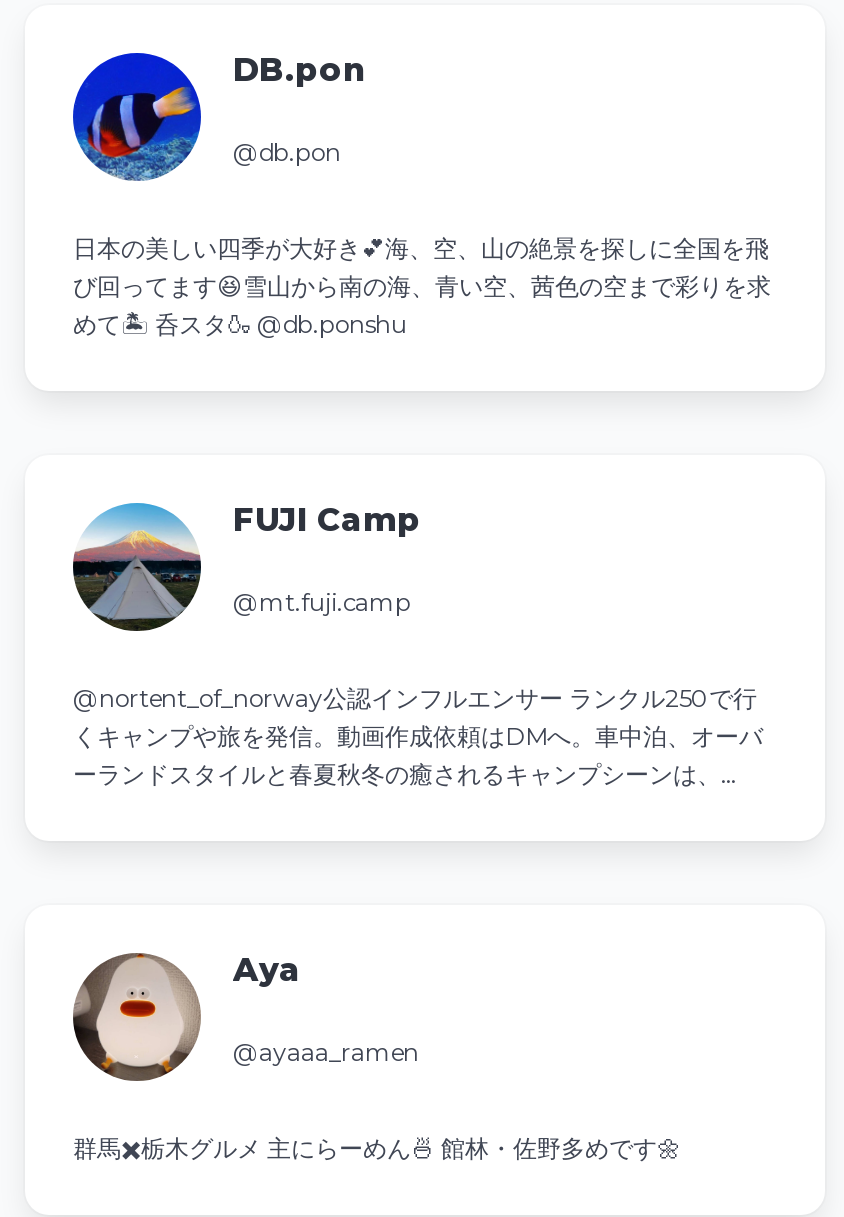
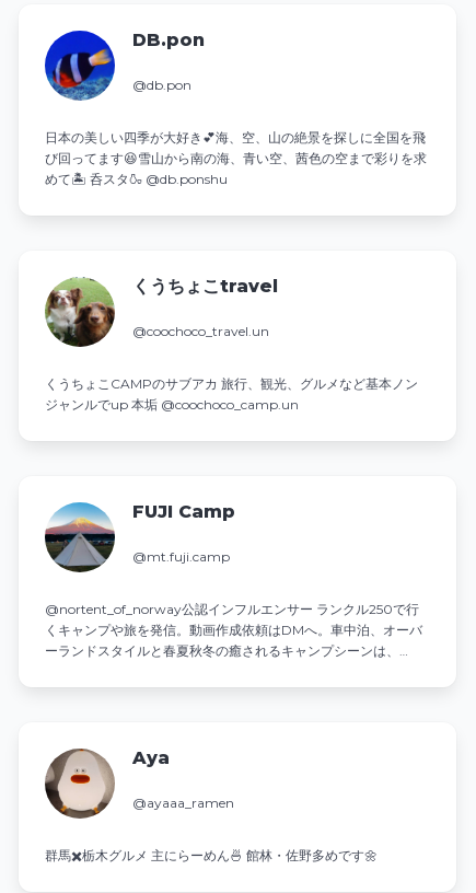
+ [image]
+ くうちょこtravel
+ @coochoco_travel.un
+ くうちょこCAMPのサブアカ 旅行、観光、グルメなど基本ノン
+ ジャンルでup 本垢 @coochoco_camp.un
